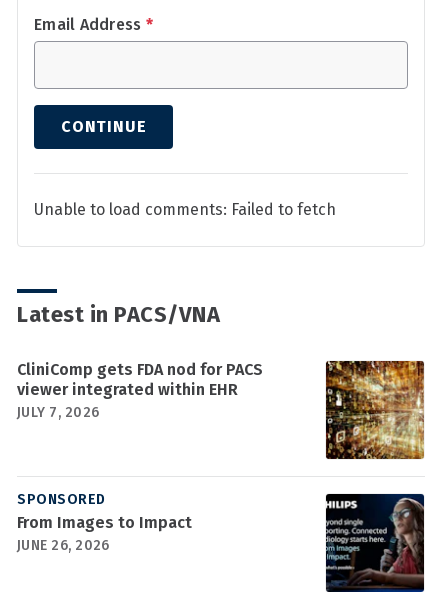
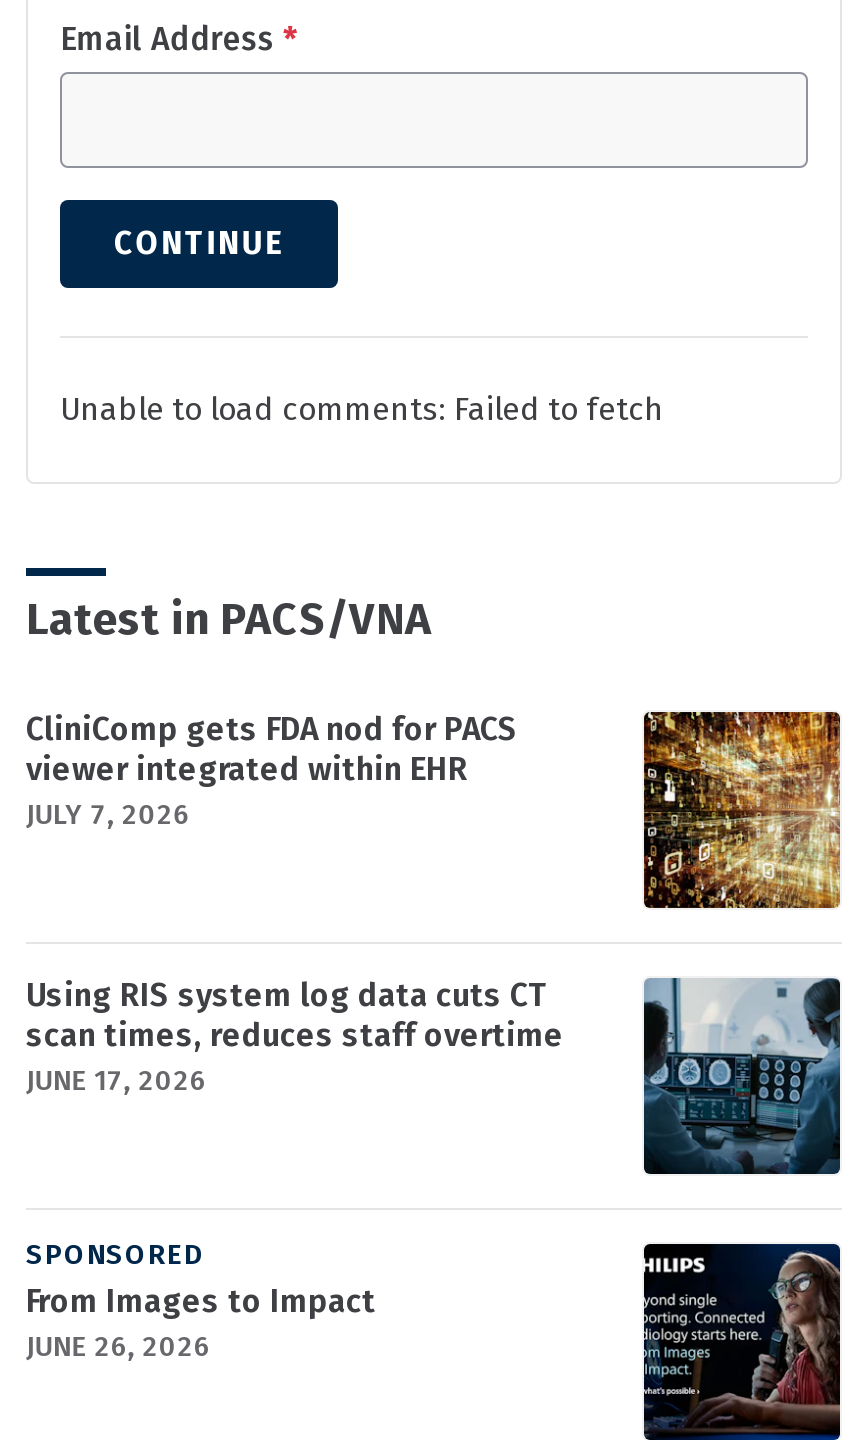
+ [image]
+ Using RIS system log data cuts CT
+ scan times, reduces staff overtime
+ JUNE 17, 2026
